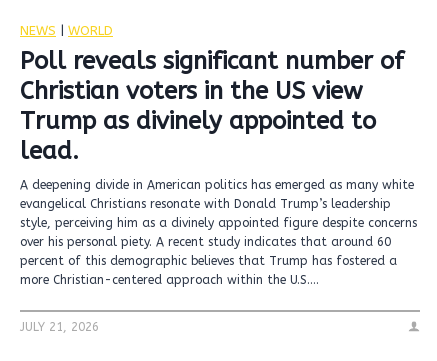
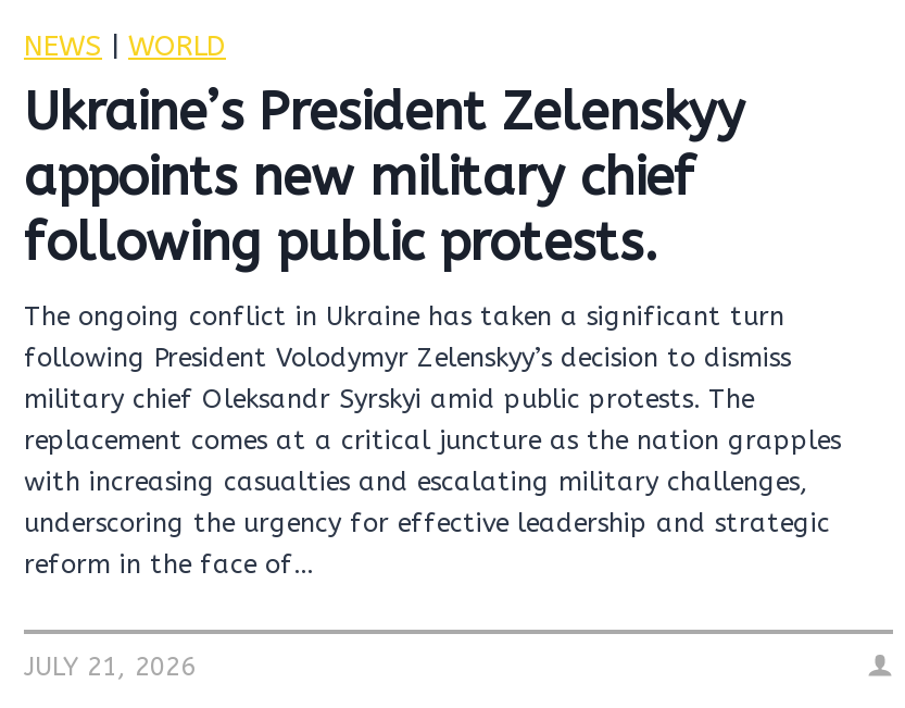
- Poll reveals significant number of
- Christian voters in the US view
- Trump as divinely appointed to
- lead.
+ Ukraine’s President Zelenskyy
+ appoints new military chief
+ following public protests.

- A deepening divide in American politics has emerged as many white
- evangelical Christians resonate with Donald Trump’s leadership
- style, perceiving him as a divinely appointed figure despite concerns
- over his personal piety. A recent study indicates that around 60
- percent of this demographic believes that Trump has fostered a
- more Christian-centered approach within the U.S….
+ The ongoing conflict in Ukraine has taken a significant turn
+ following President Volodymyr Zelenskyy’s decision to dismiss
+ military chief Oleksandr Syrskyi amid public protests. The
+ replacement comes at a critical juncture as the nation grapples
+ with increasing casualties and escalating military challenges,
+ underscoring the urgency for effective leadership and strategic
+ reform in the face of…
